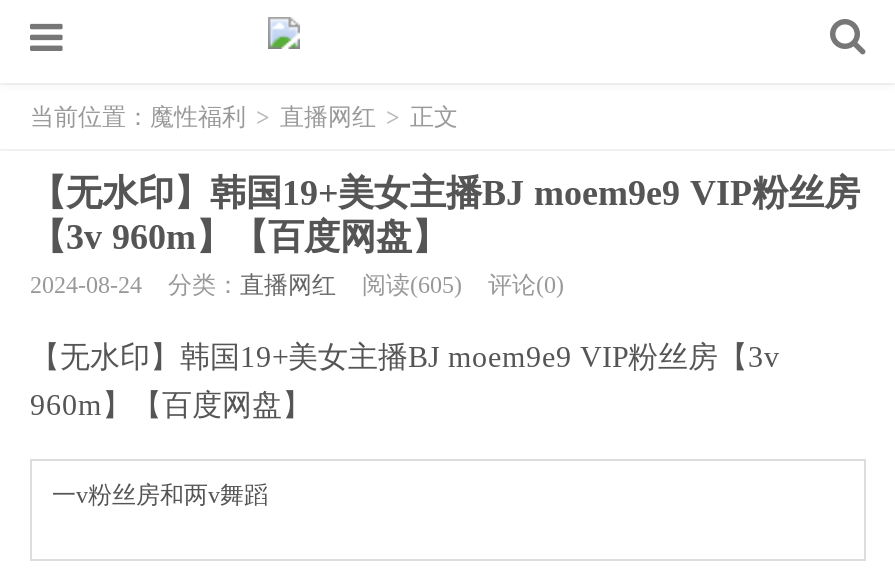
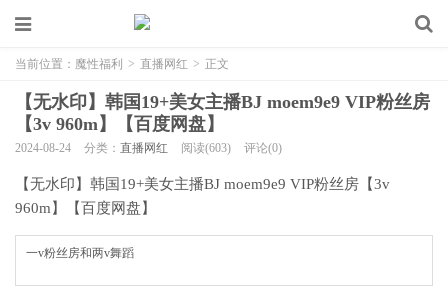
- 2024-08-24 分类：直播网红 阅读(605) 评论(0)
+ 2024-08-24 分类：直播网红 阅读(603) 评论(0)
